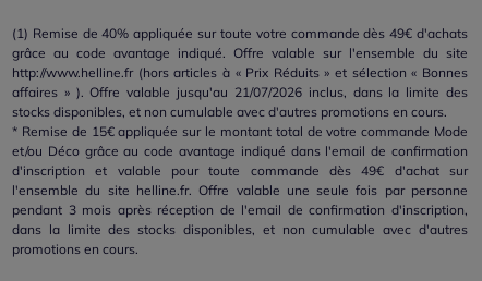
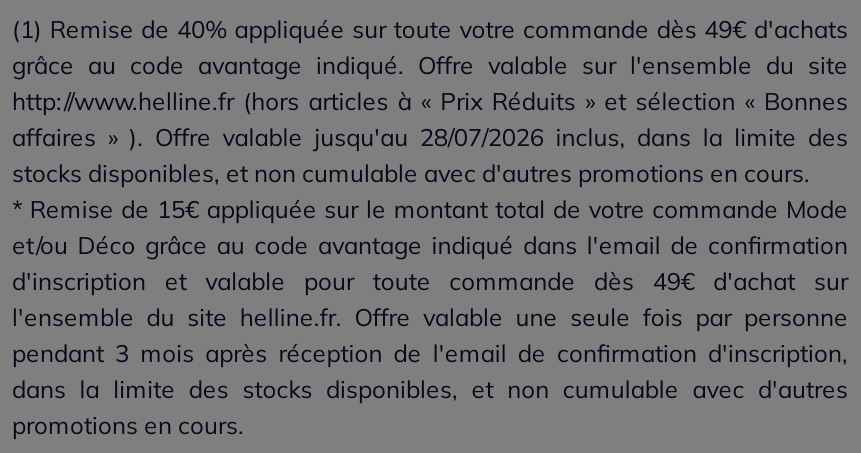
- affaires » ). Offre valable jusqu'au 21/07/2026 inclus, dans la limite des
+ affaires » ). Offre valable jusqu'au 28/07/2026 inclus, dans la limite des
